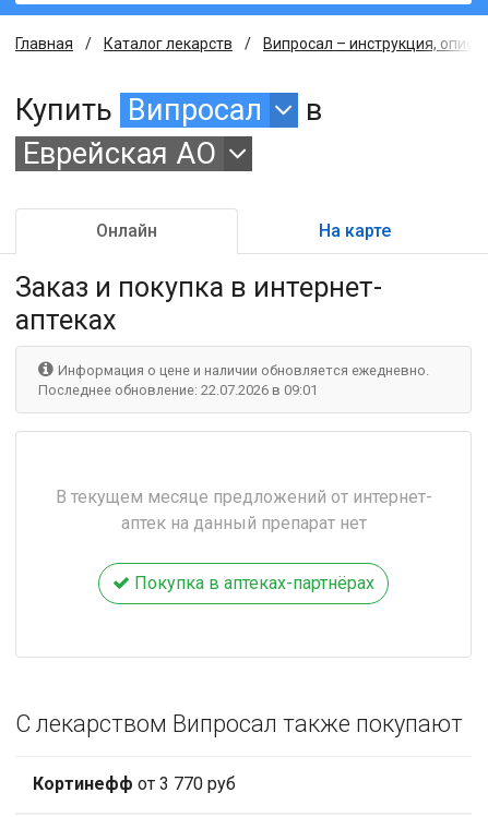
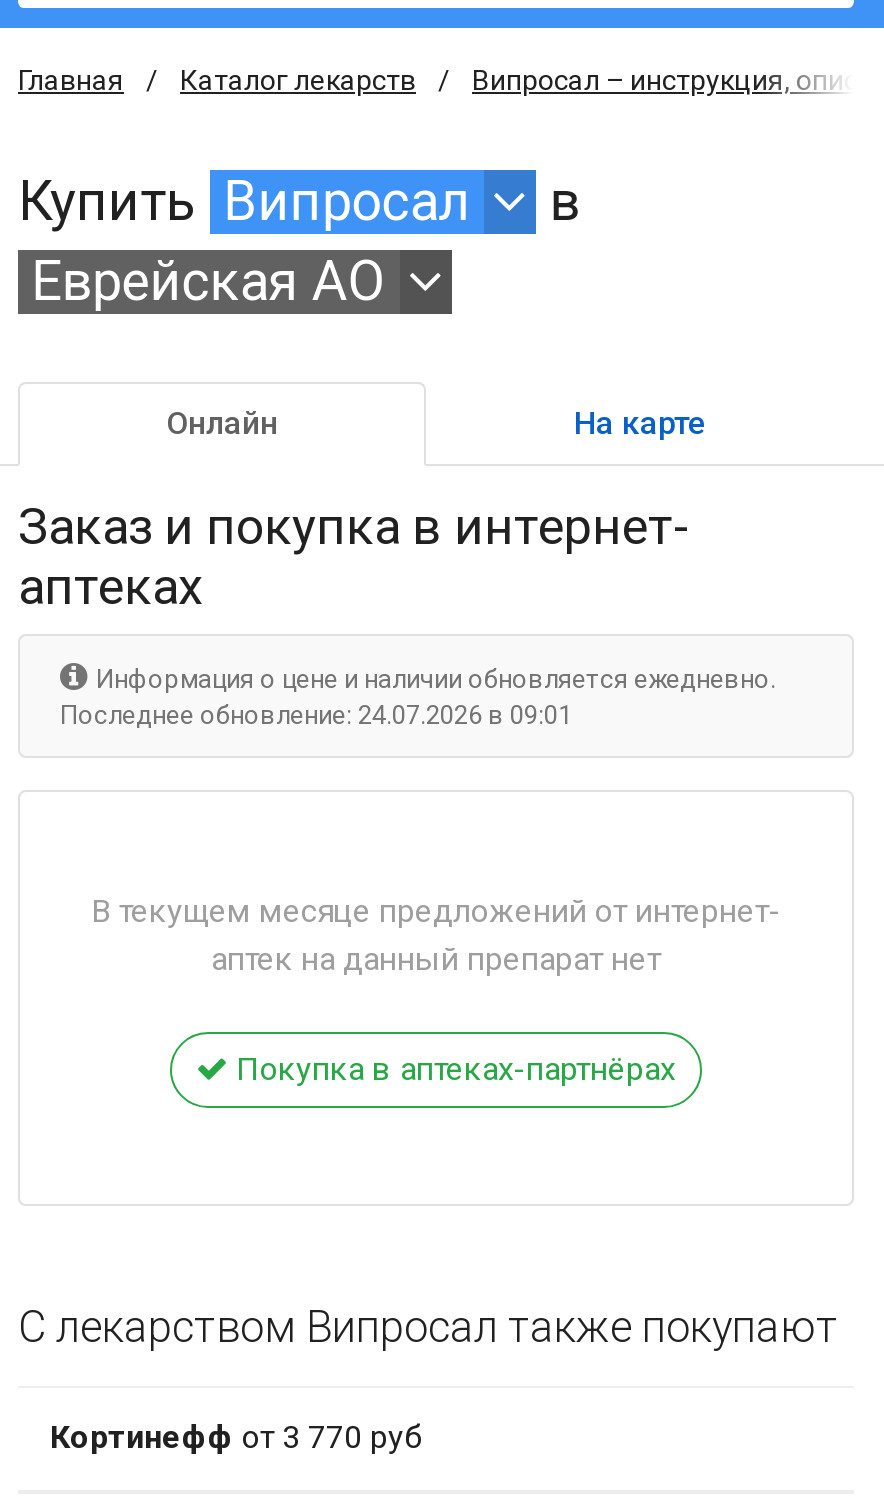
- Последнее обновление: 22.07.2026 в 09:01
+ Последнее обновление: 24.07.2026 в 09:01
